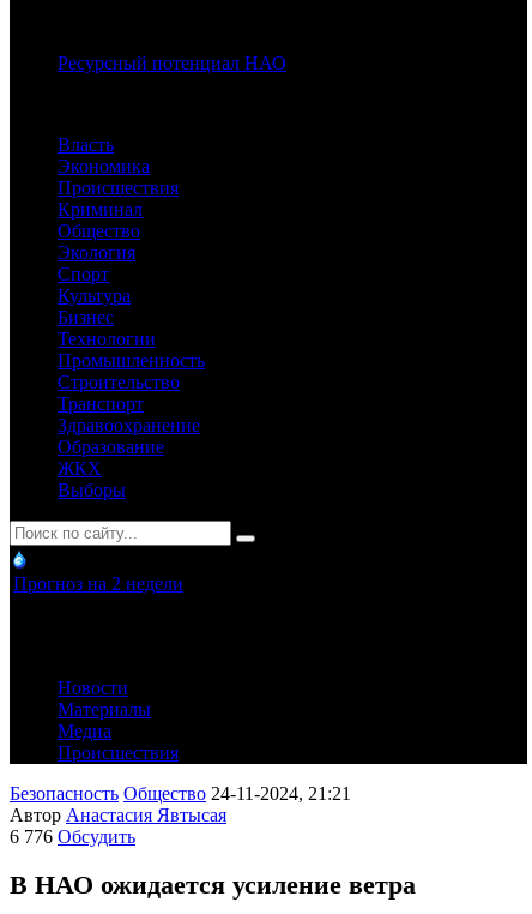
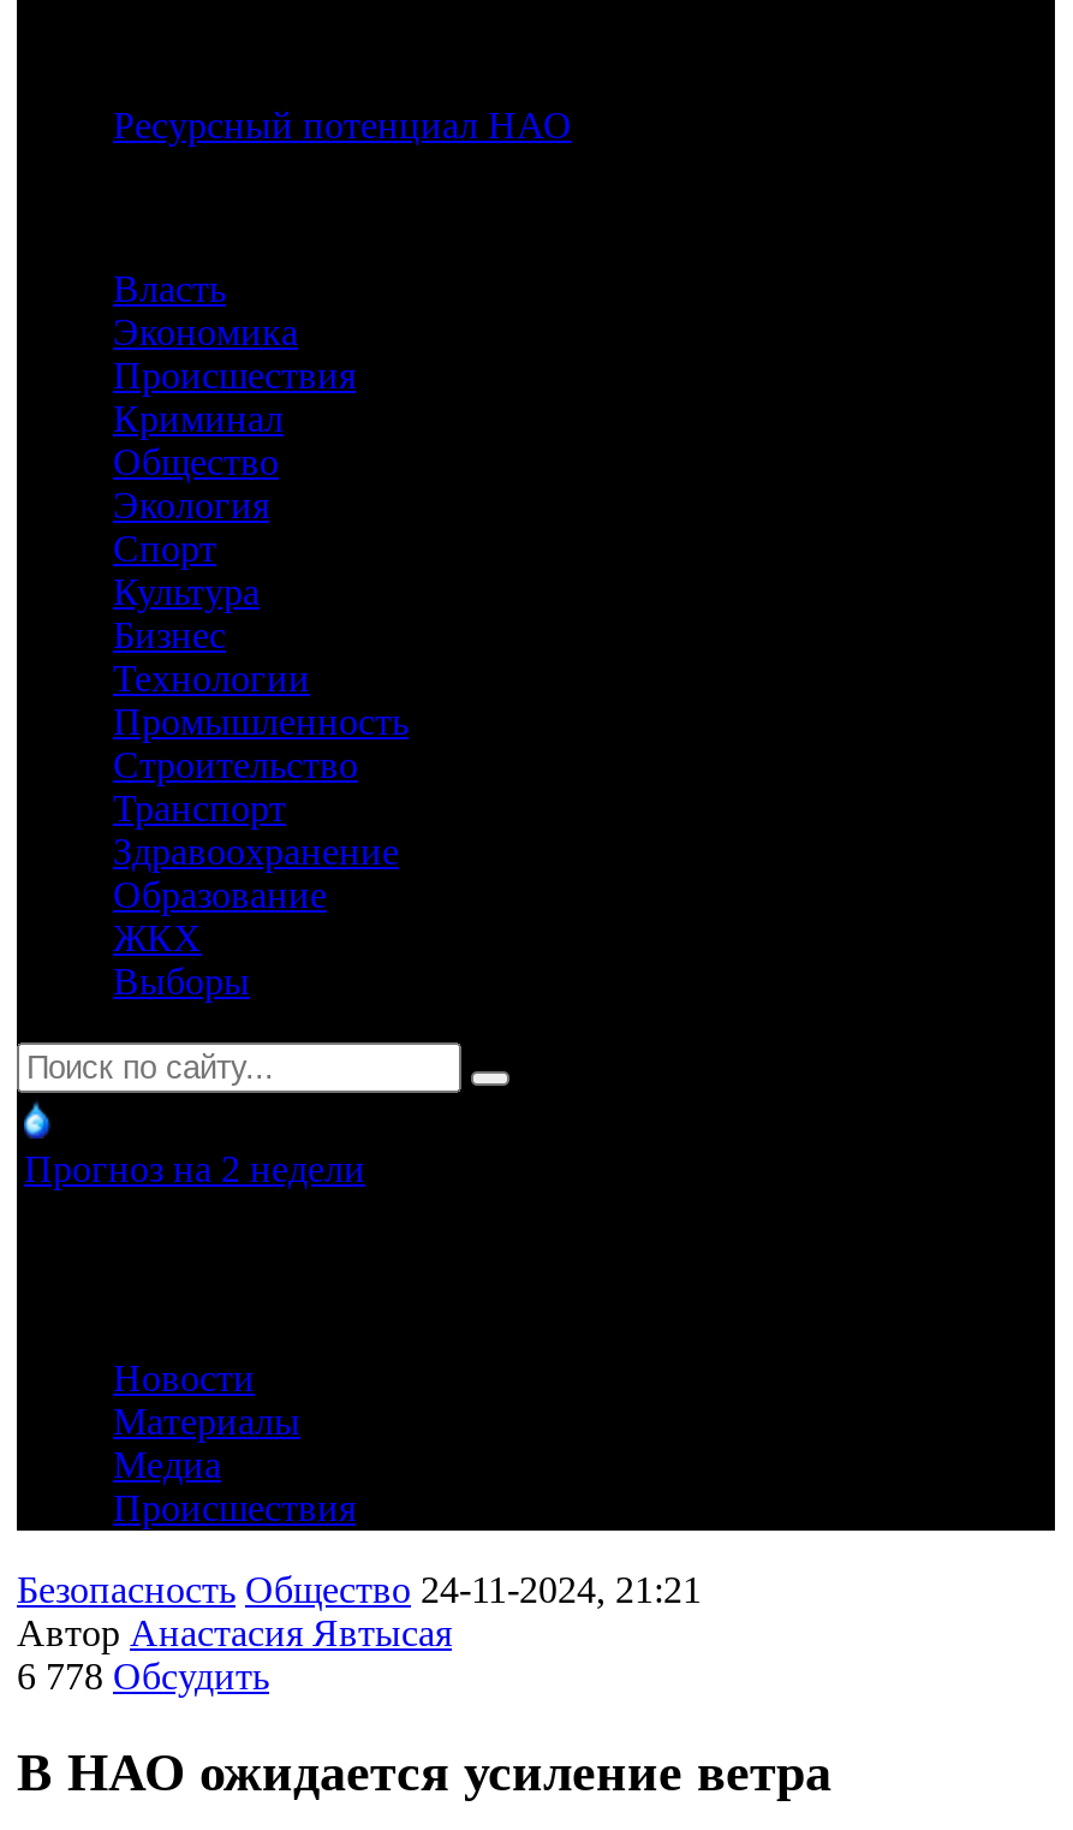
- 6 776 Обсудить
+ 6 778 Обсудить
